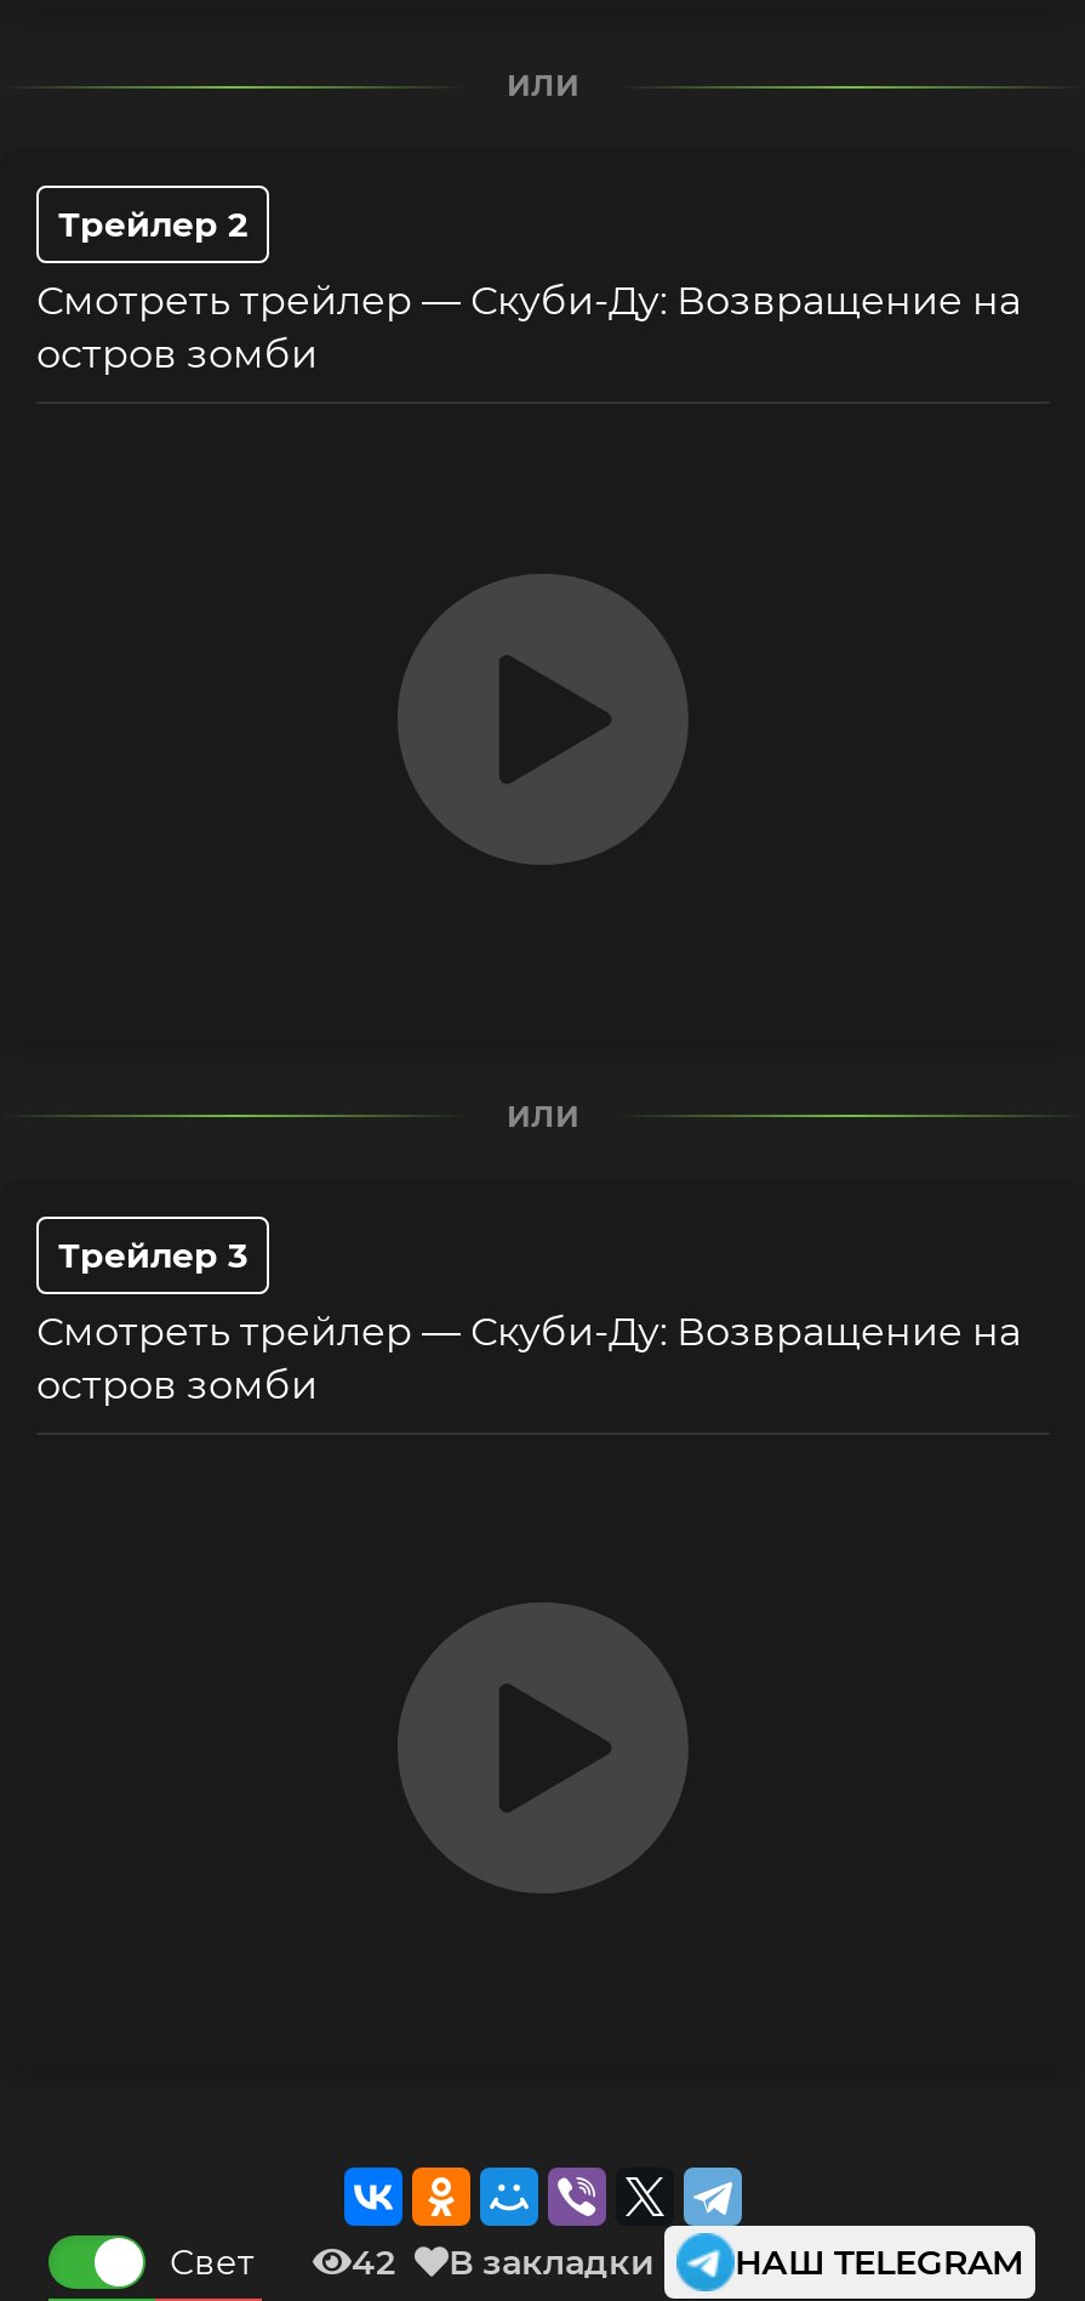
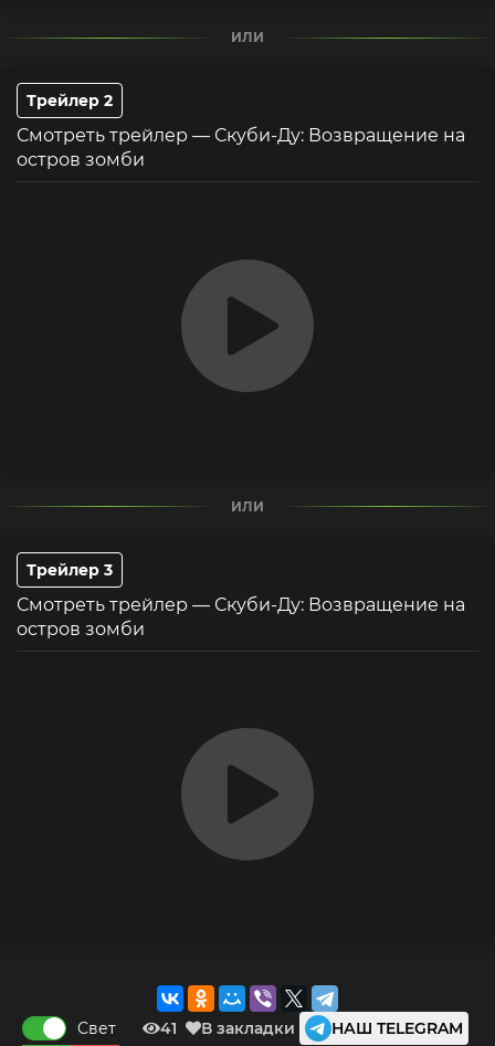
- 42 В закладки НАШ TELEGRAM
+ 41 В закладки НАШ TELEGRAM
